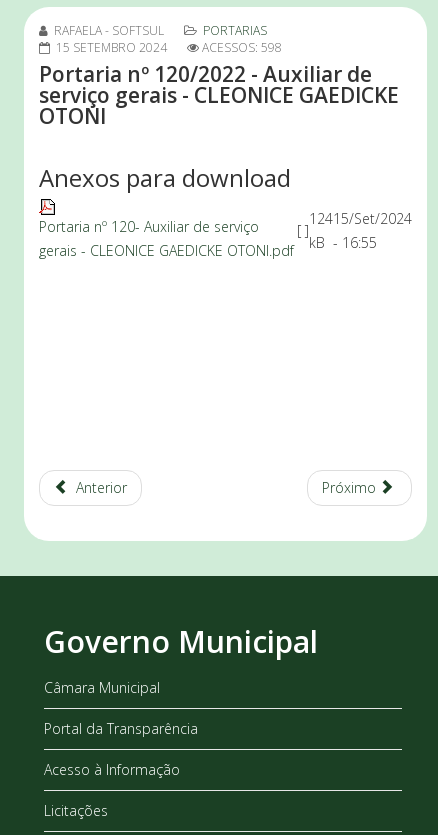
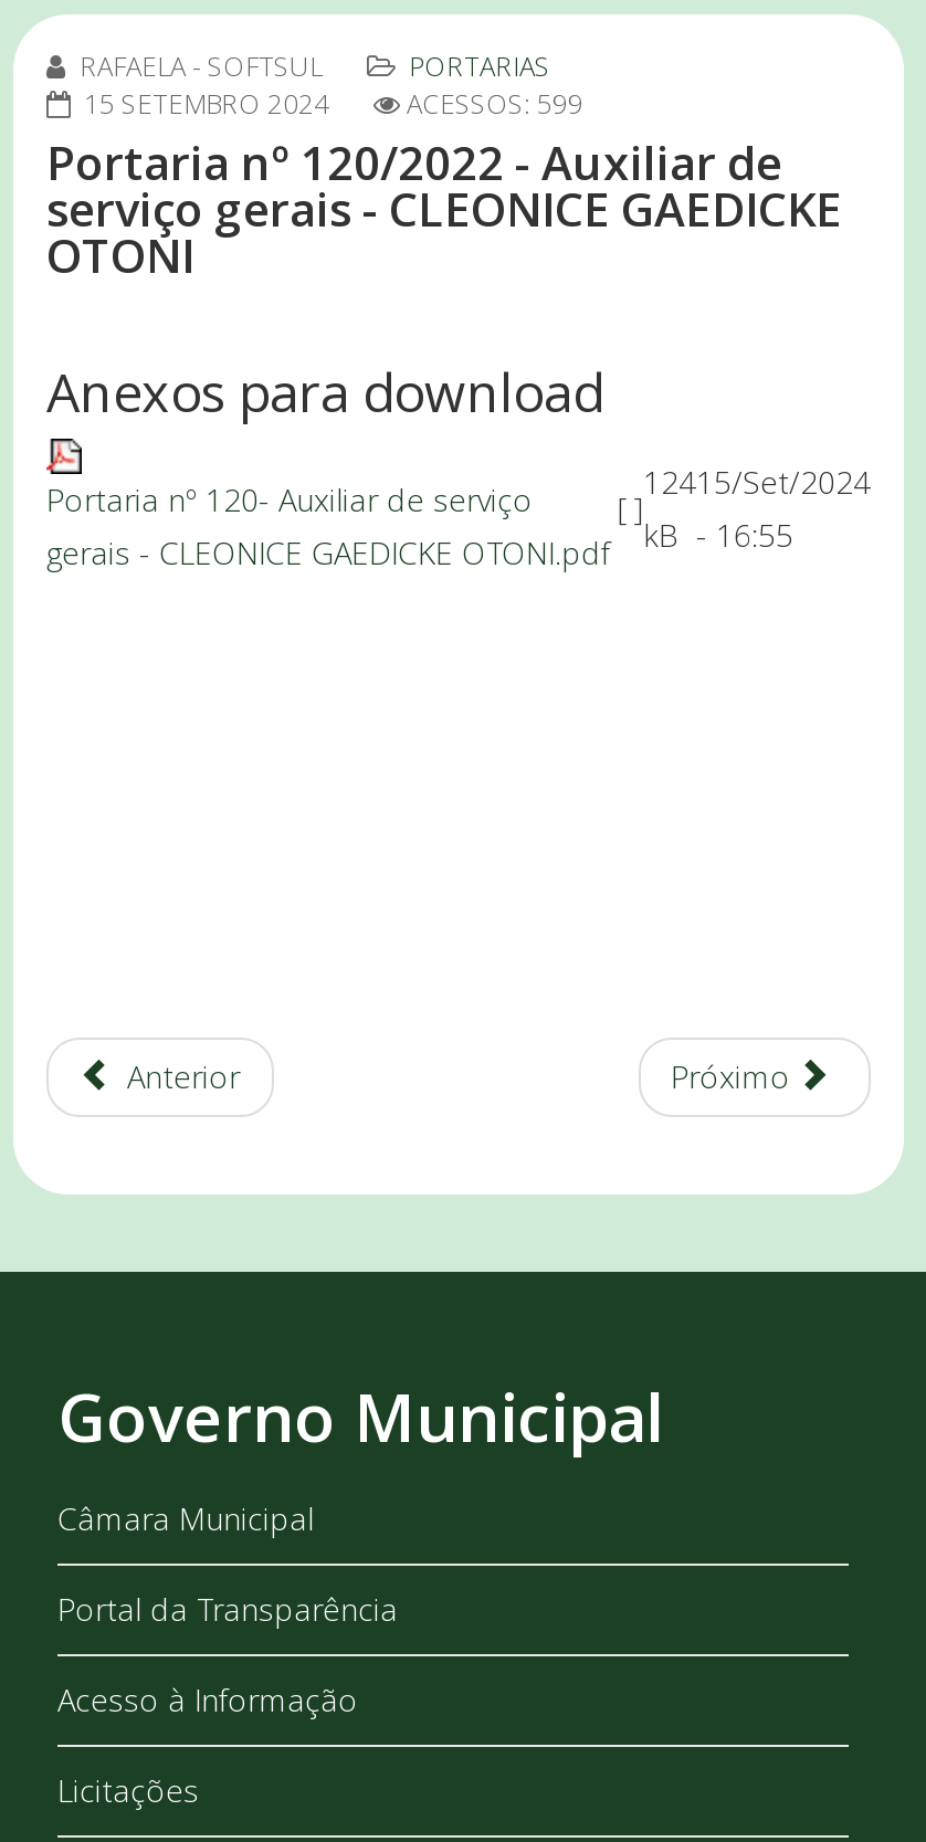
- ACESSOS: 598
+ ACESSOS: 599
